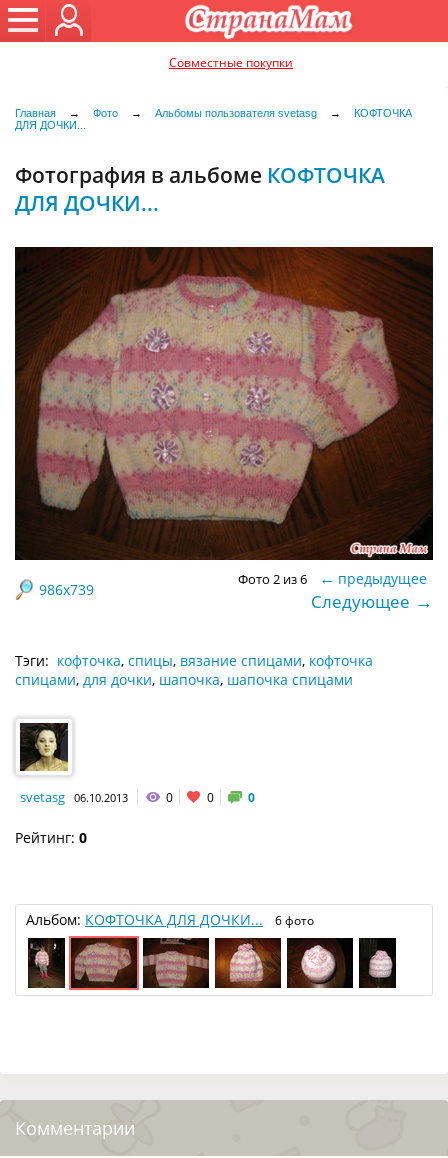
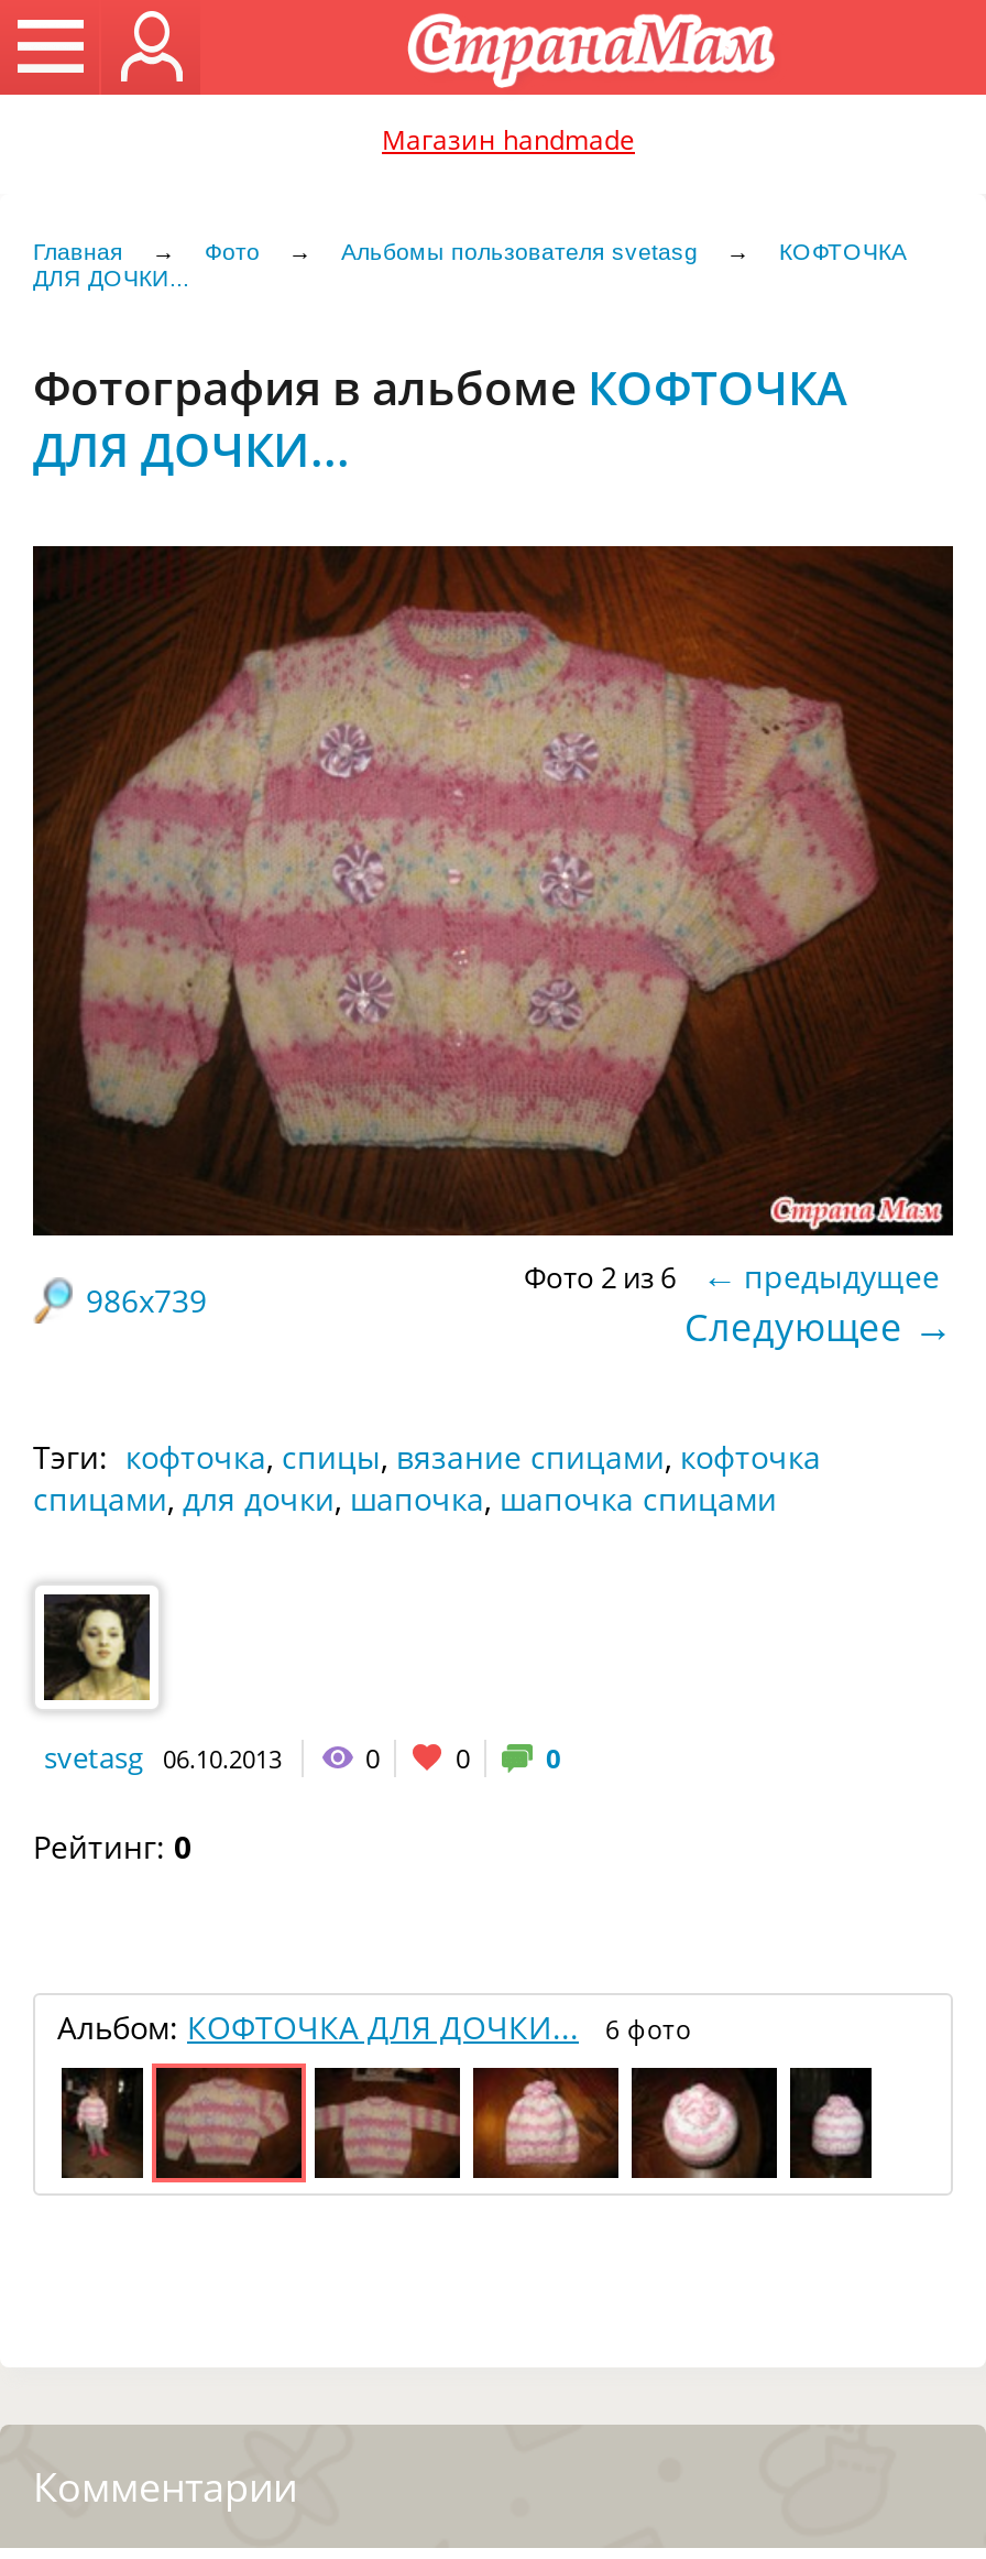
- Совместные покупки
+ Магазин handmade
